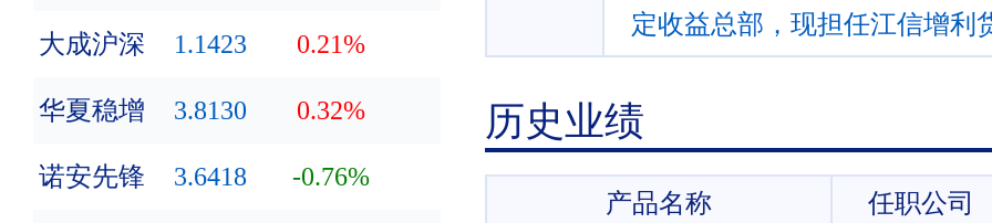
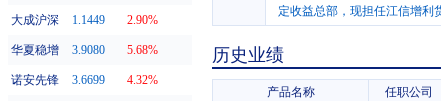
- 1.1423
+ 1.1449

- 0.21%
+ 2.90%

- 3.8130
+ 3.9080

- 0.32%
+ 5.68%

- 3.6418
+ 3.6699

- -0.76%
+ 4.32%
